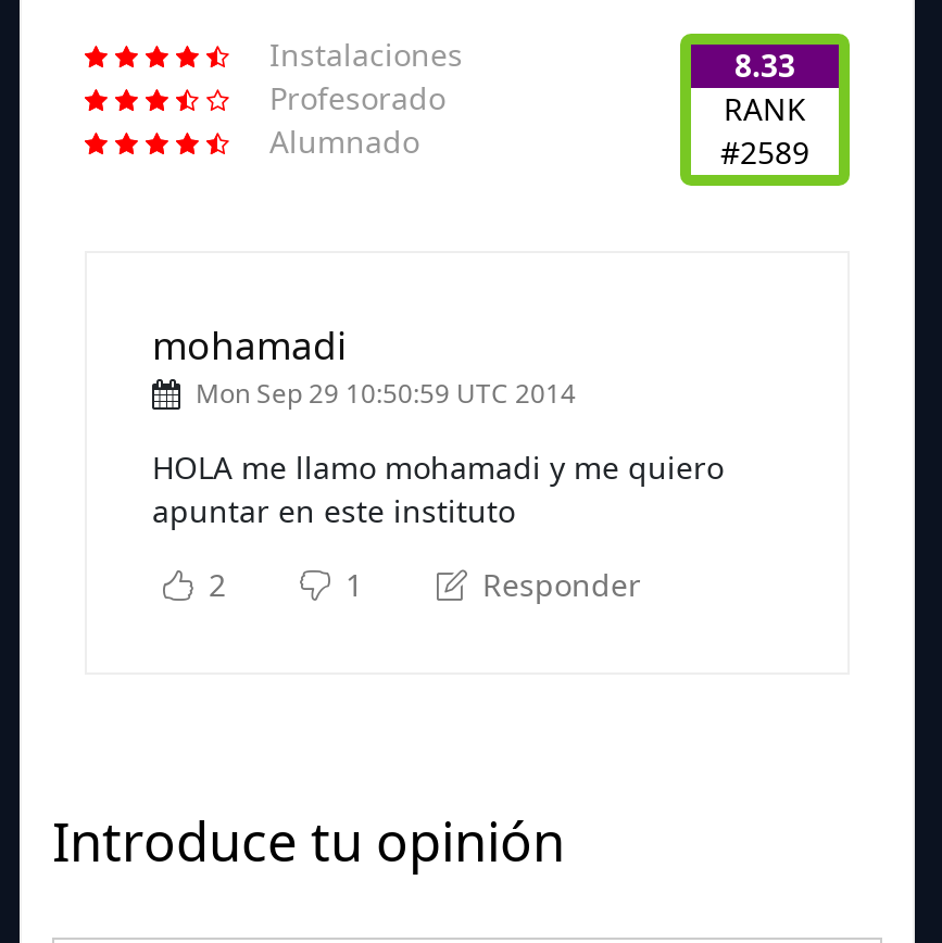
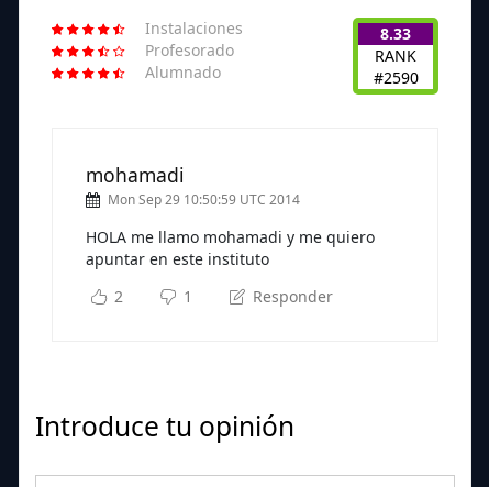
- #2589
+ #2590
